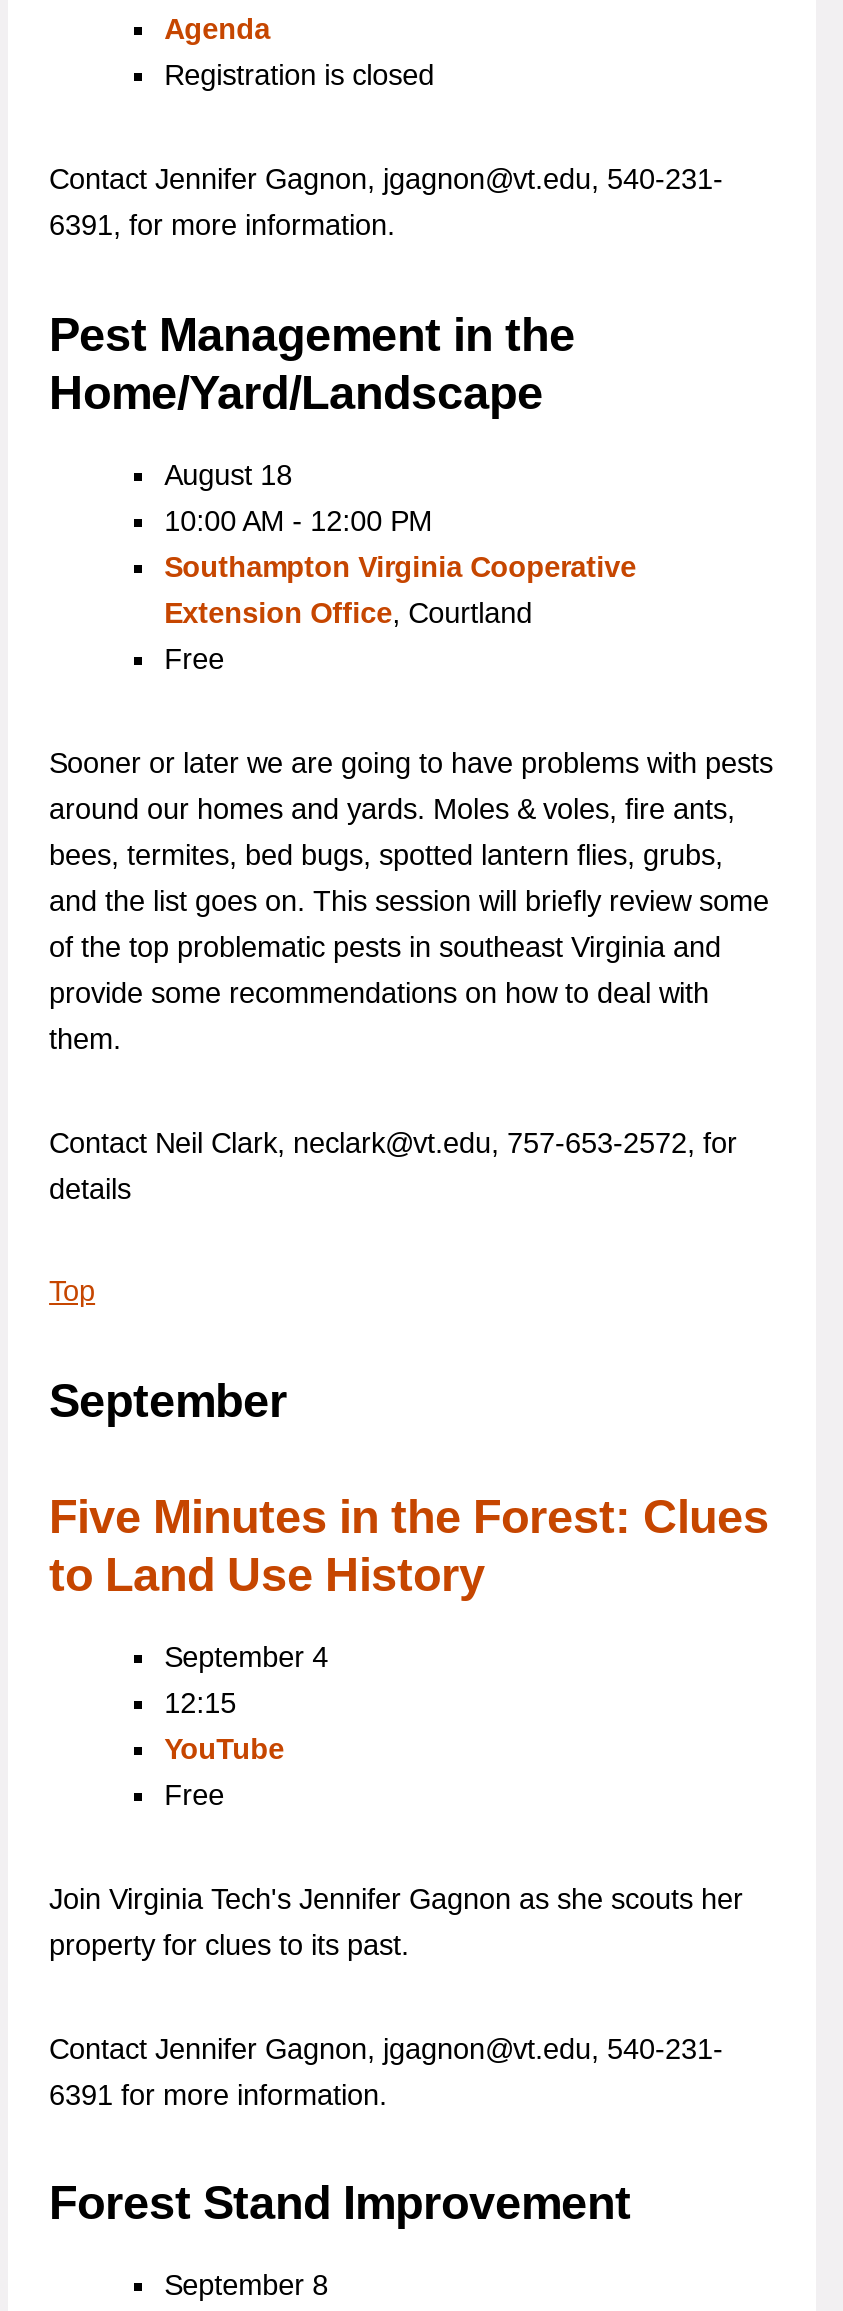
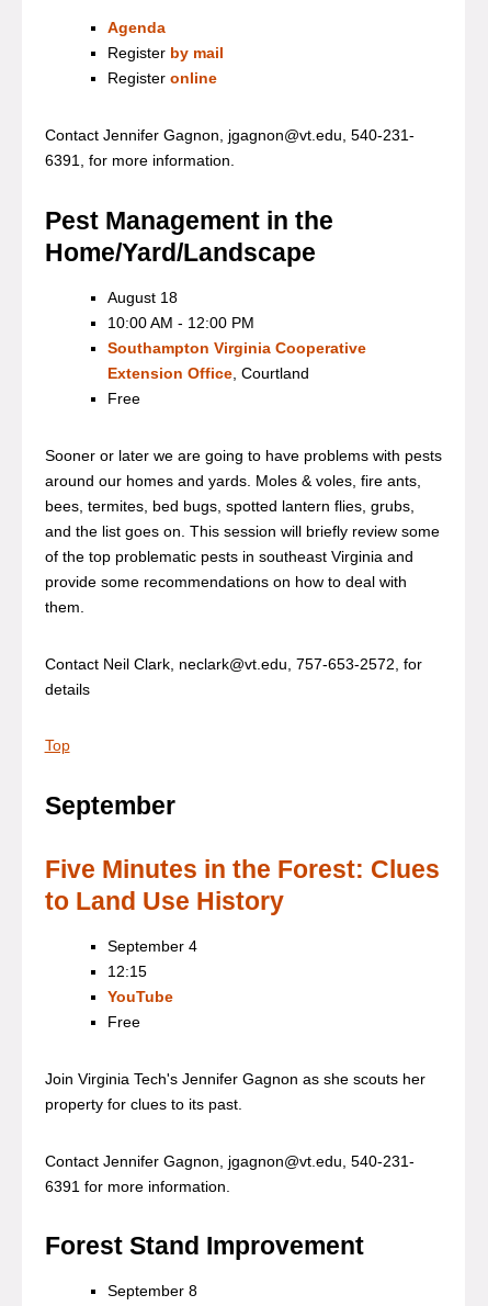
- Registration is closed
+ Register by mail
+ Register online
